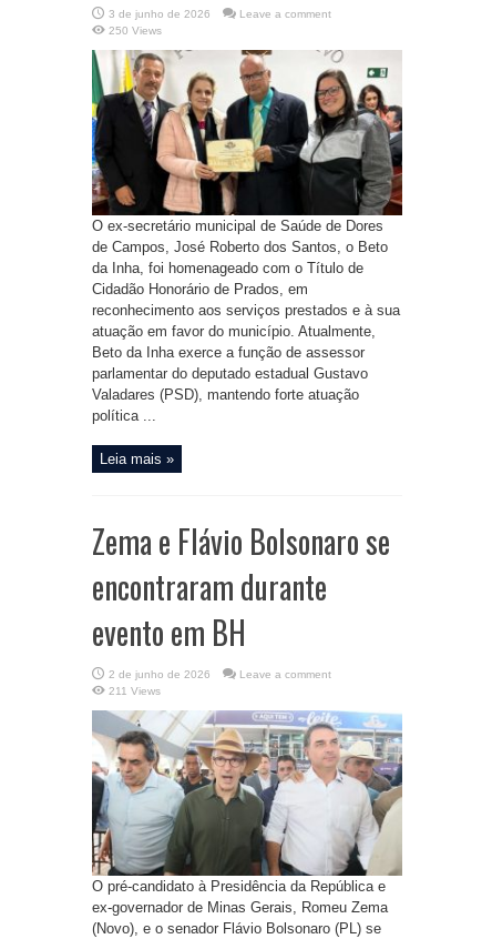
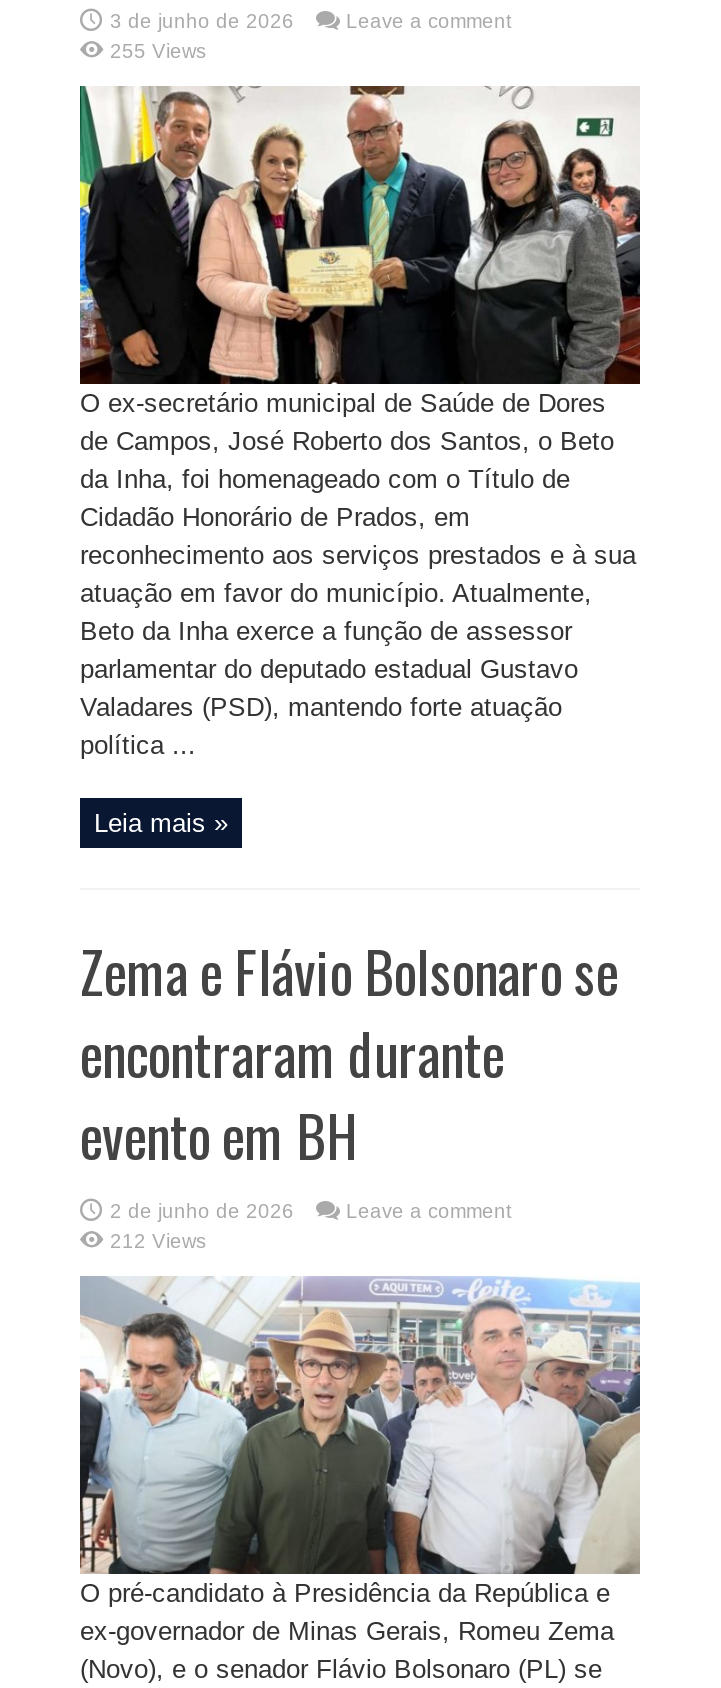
- 250 Views
+ 255 Views

- 211 Views
+ 212 Views
